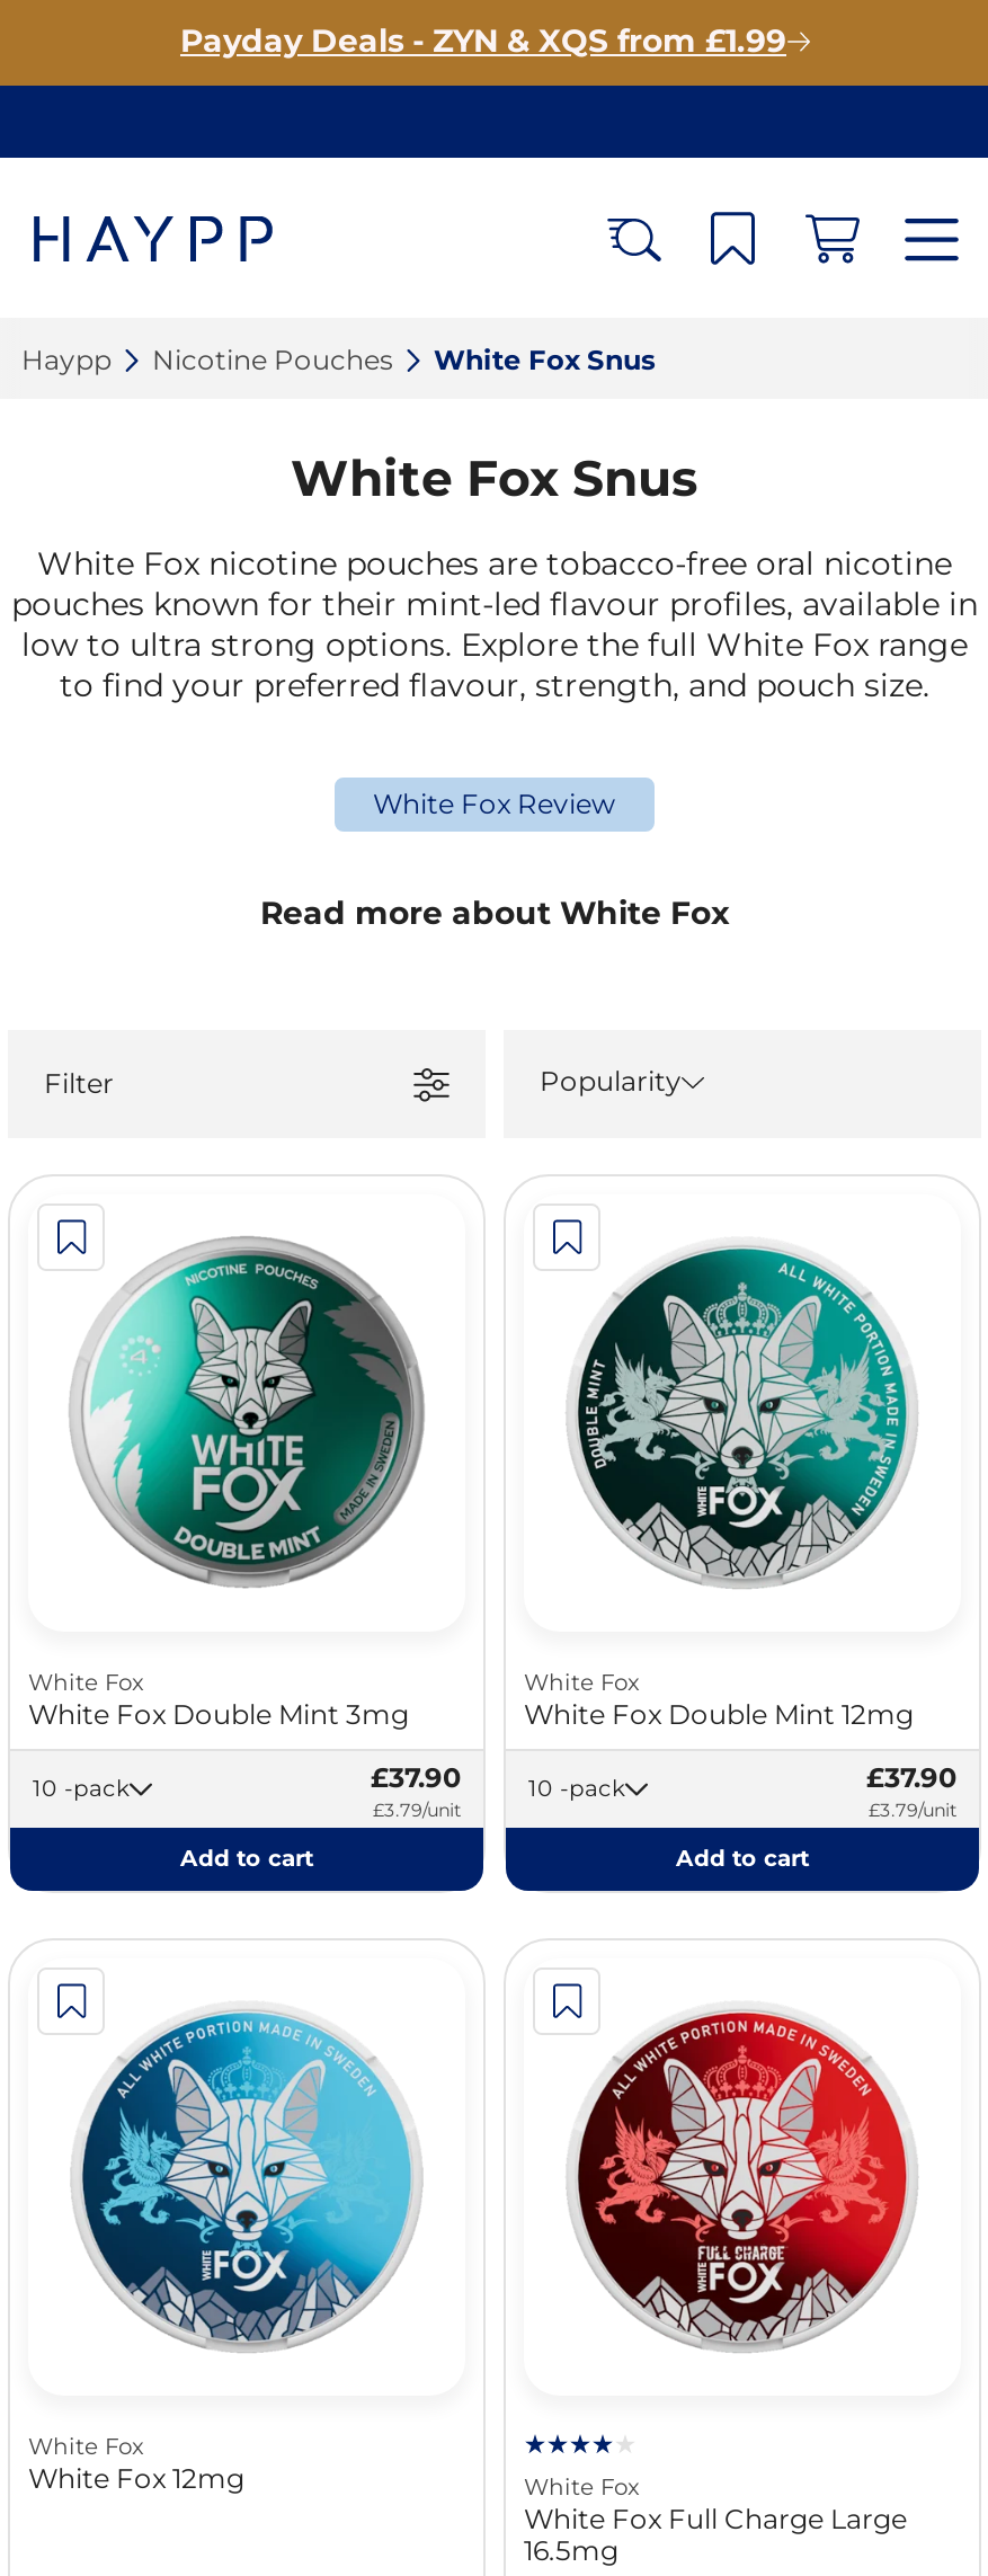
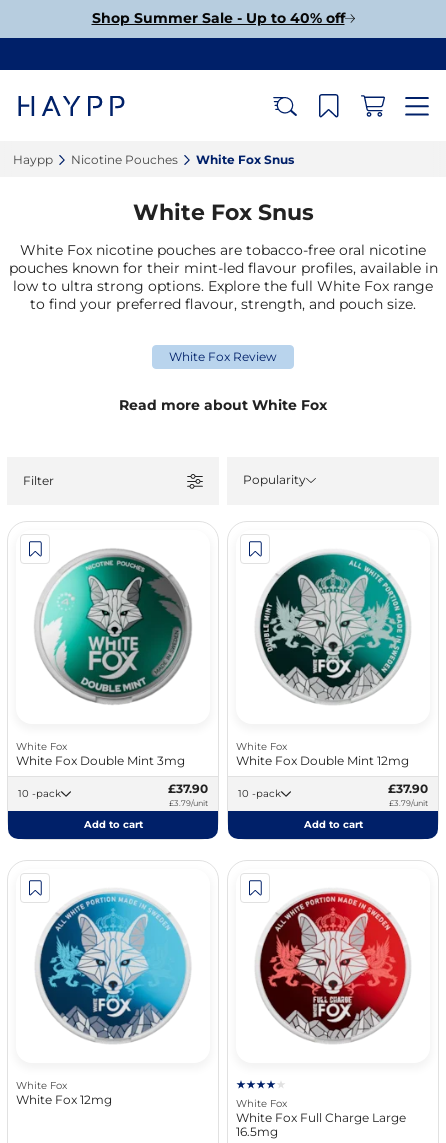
- Payday Deals - ZYN & XQS from £1.99
+ Shop Summer Sale - Up to 40% off
